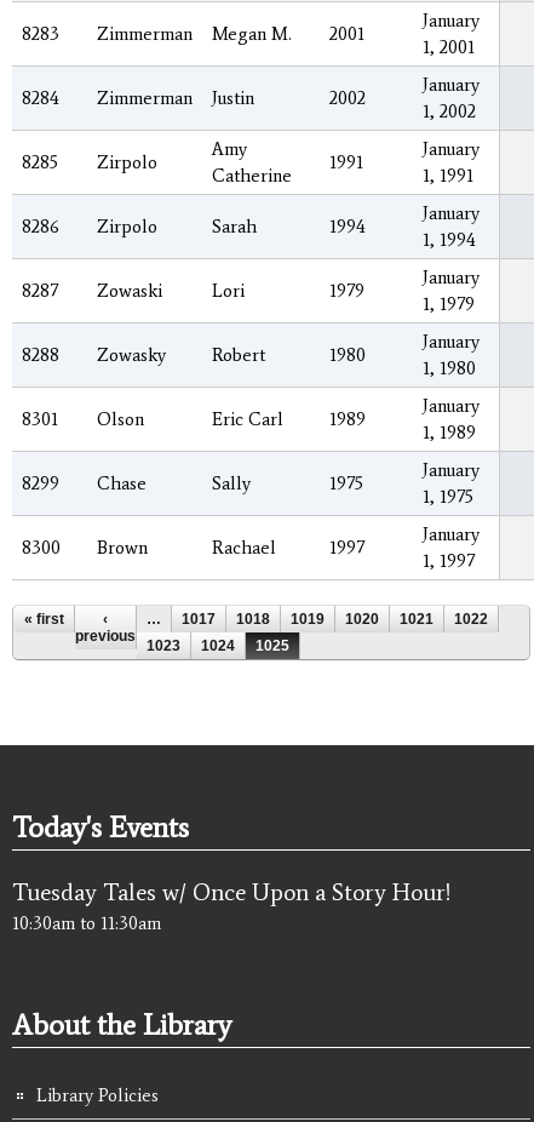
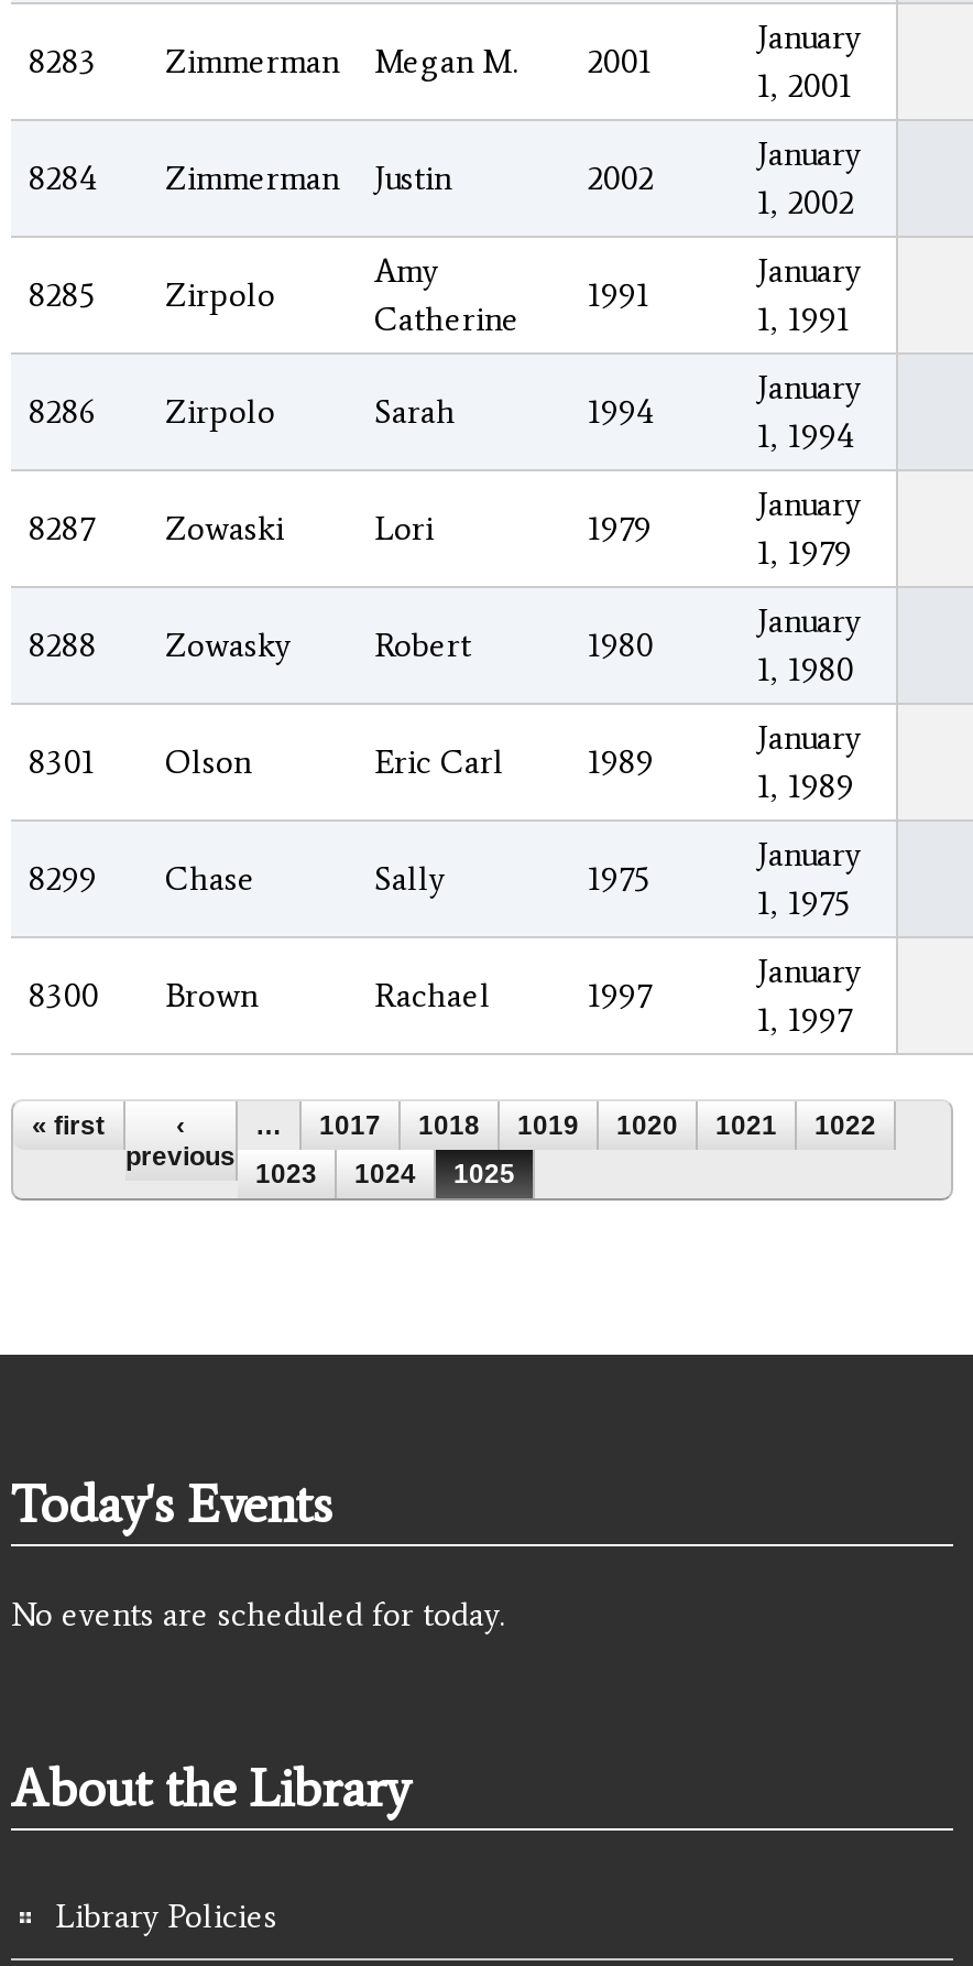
- Tuesday Tales w/ Once Upon a Story Hour!
- 10:30am to 11:30am
+ No events are scheduled for today.
